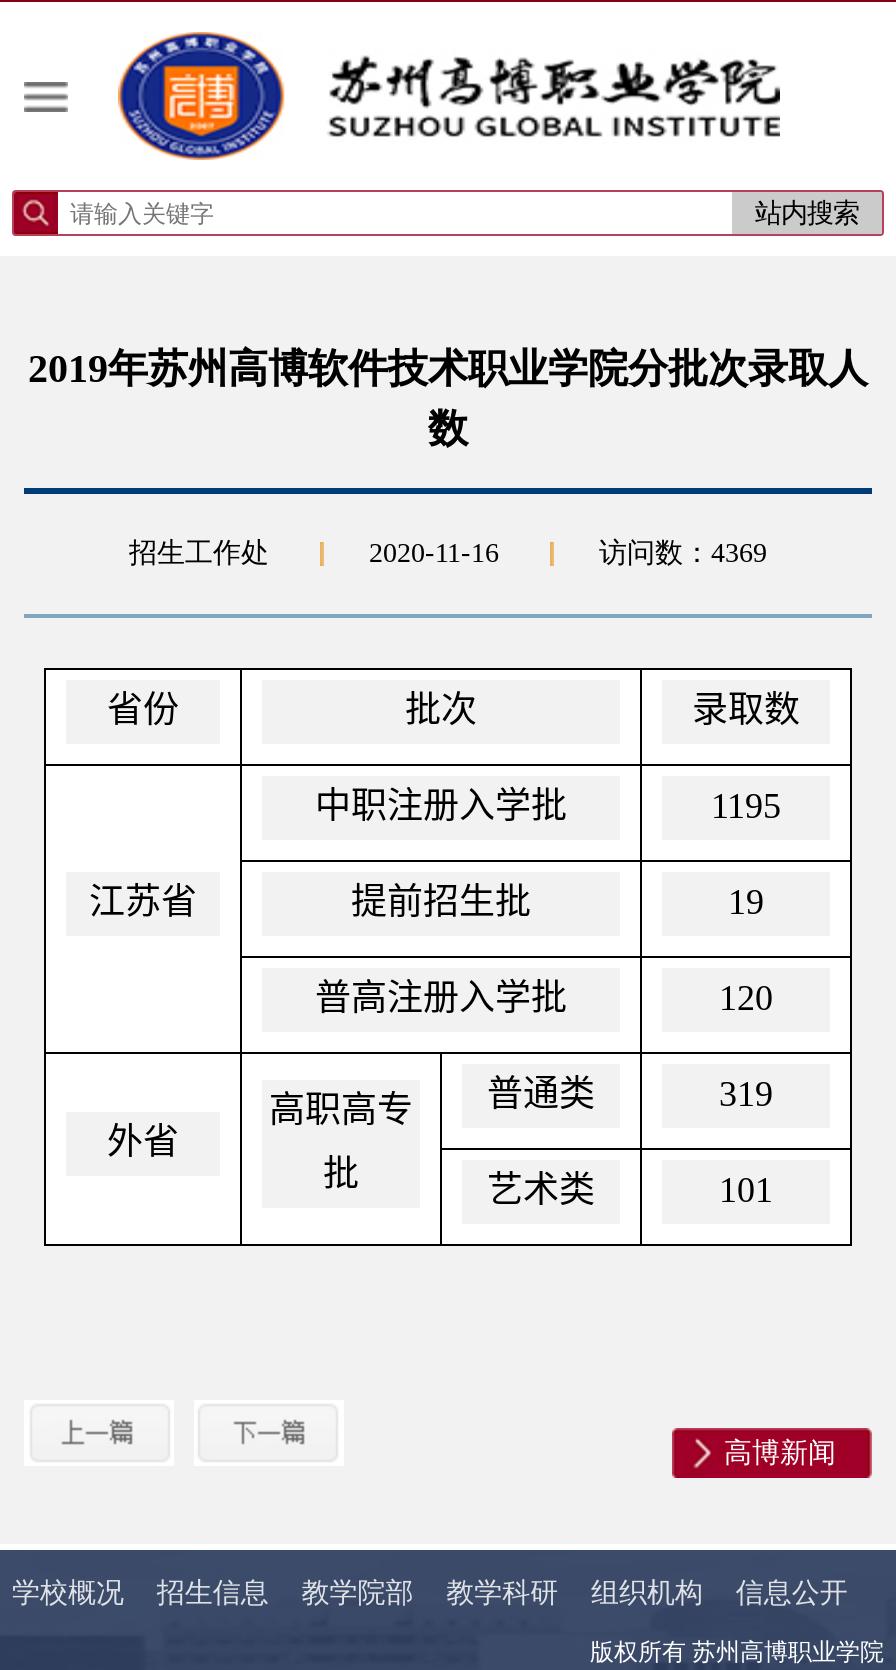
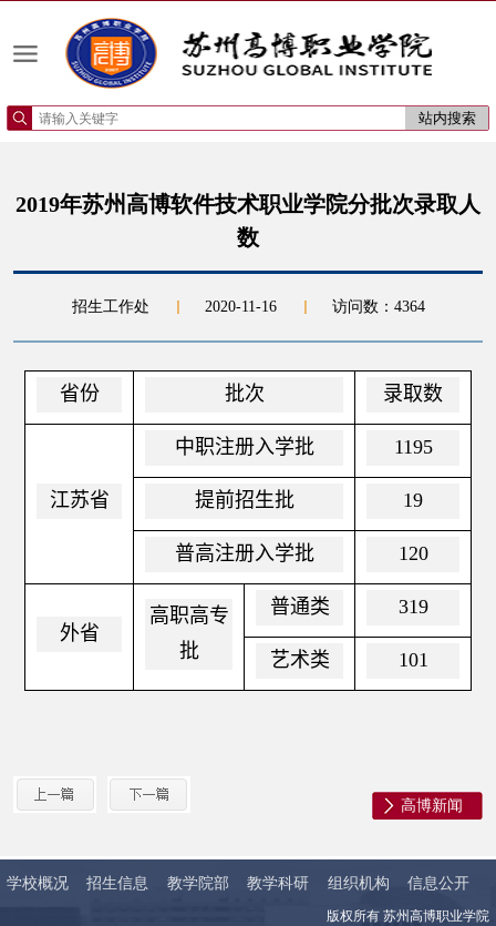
- 访问数：4369
+ 访问数：4364
